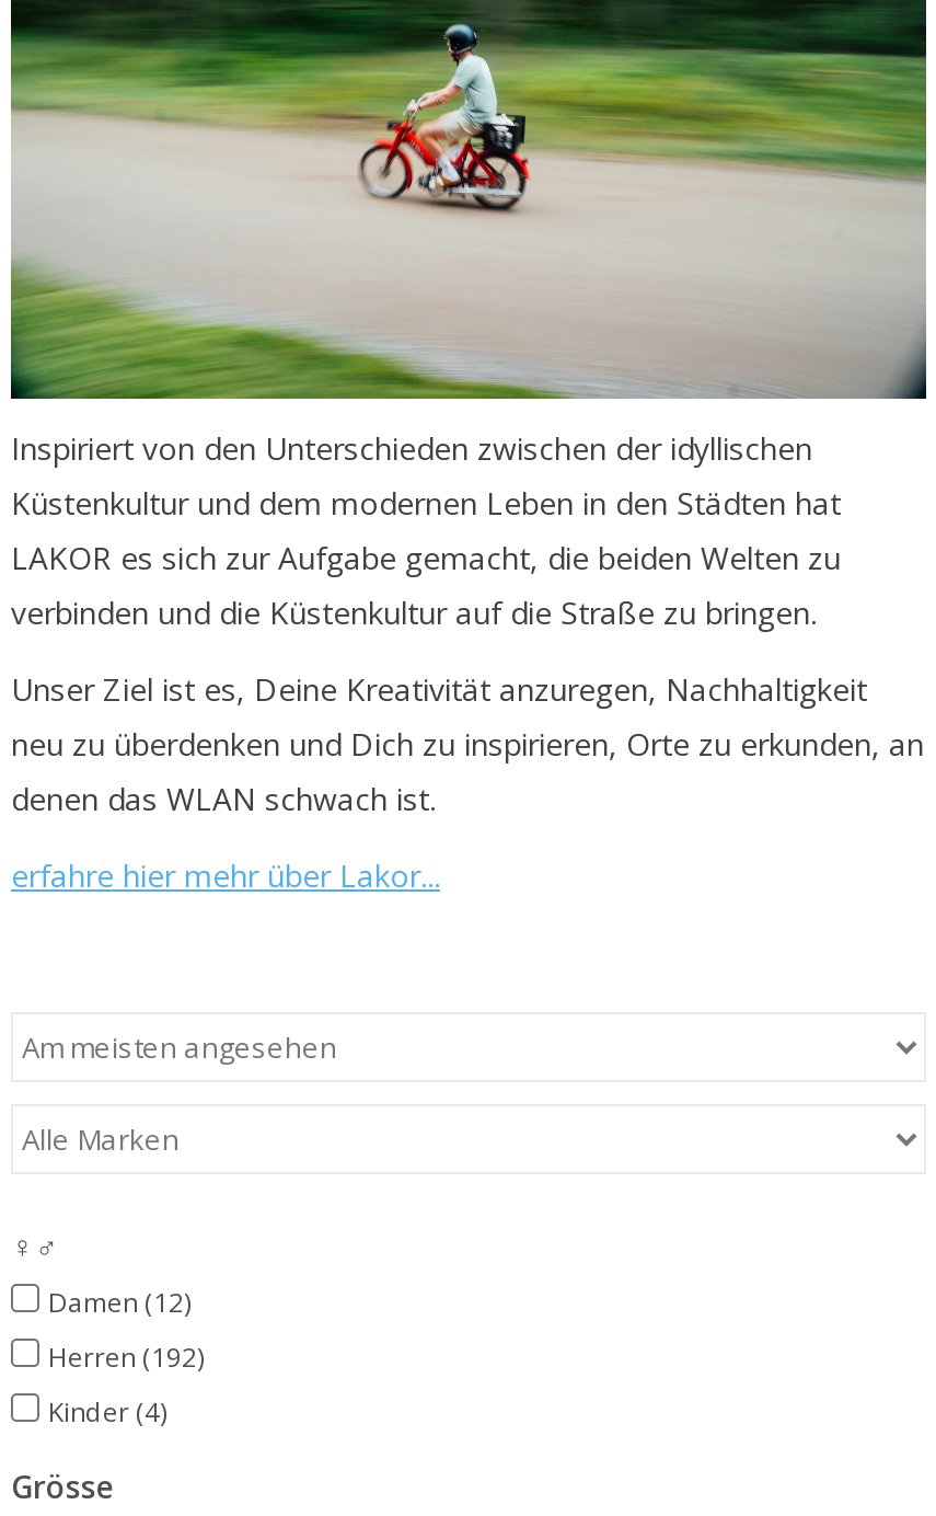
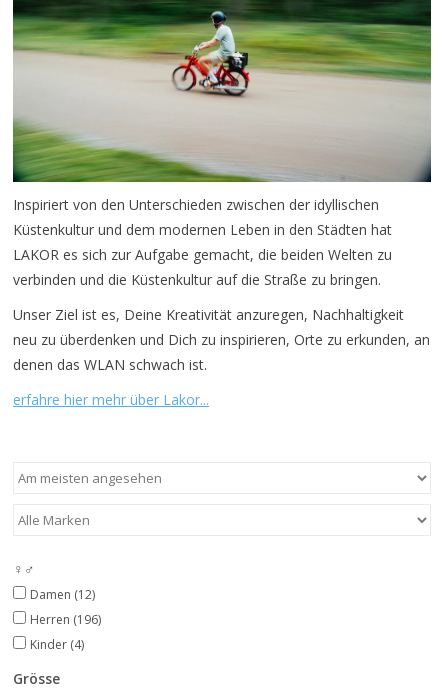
- Herren (192)
+ Herren (196)
